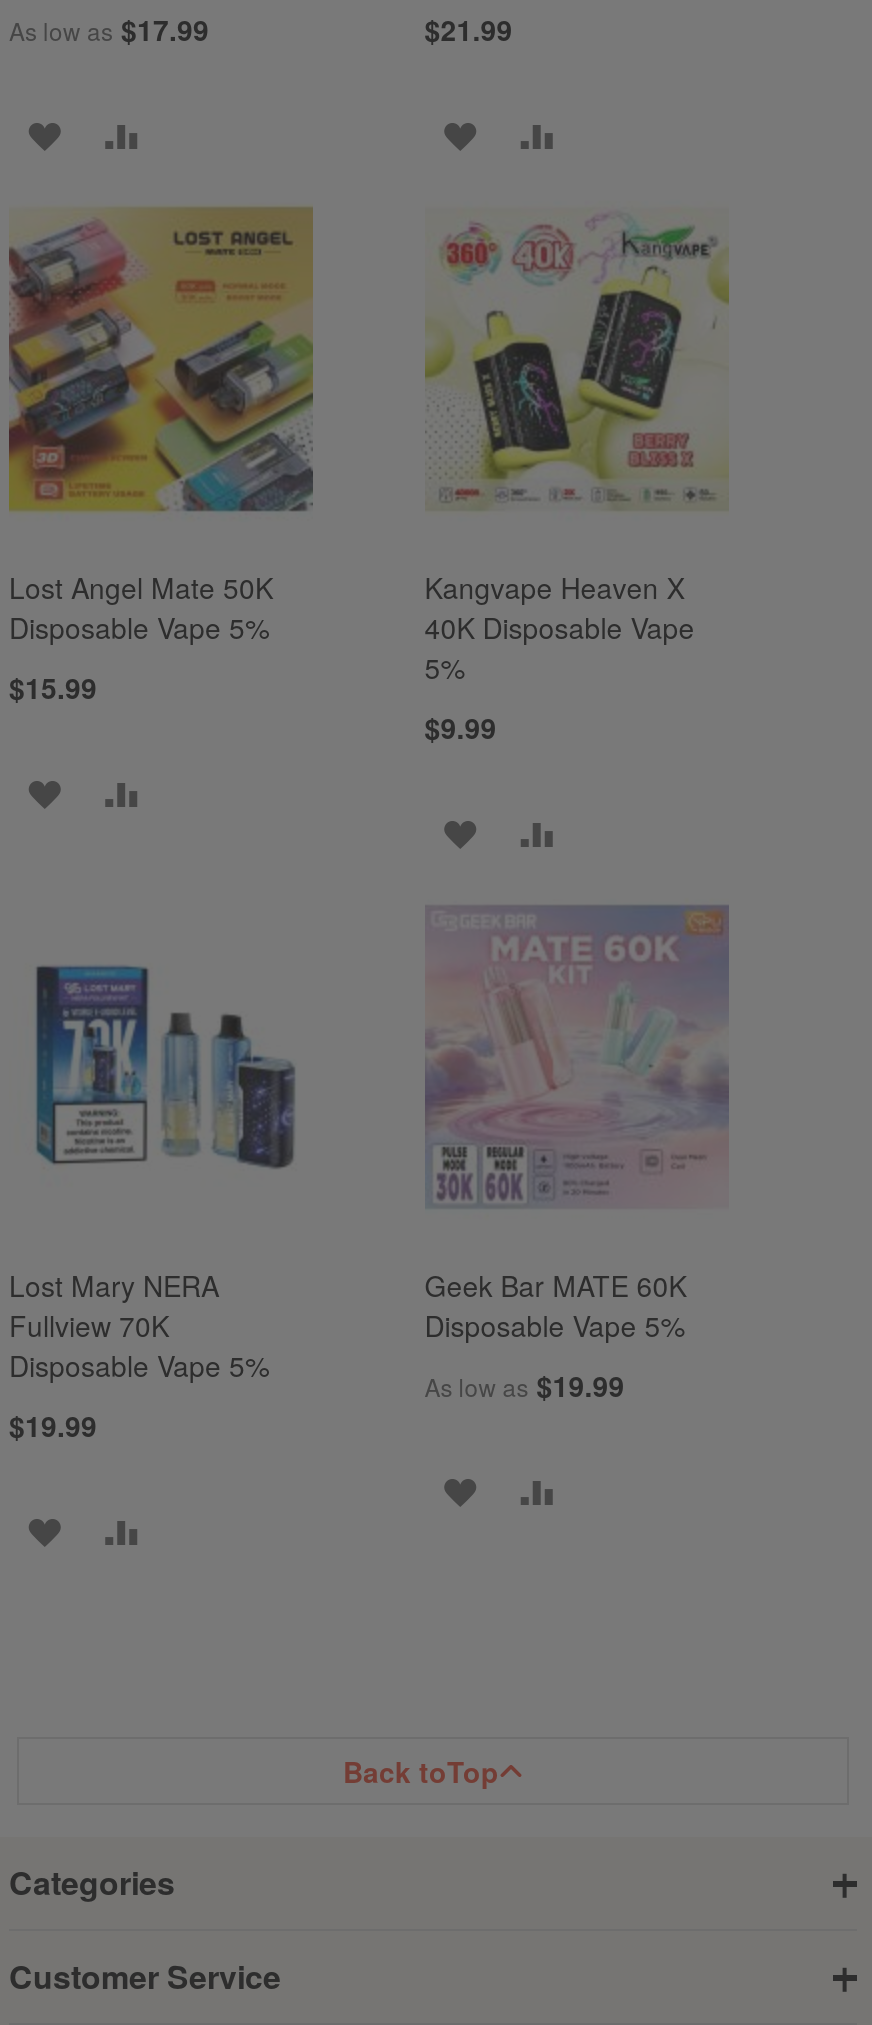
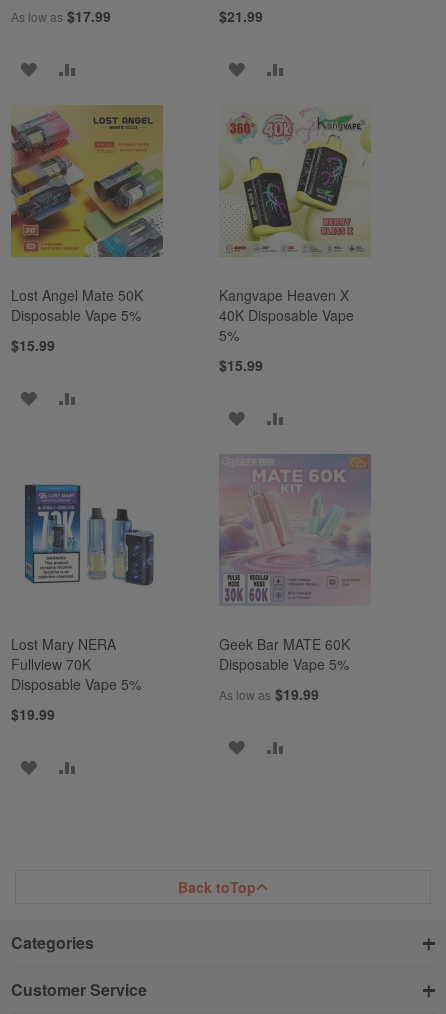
- $9.99
+ $15.99
